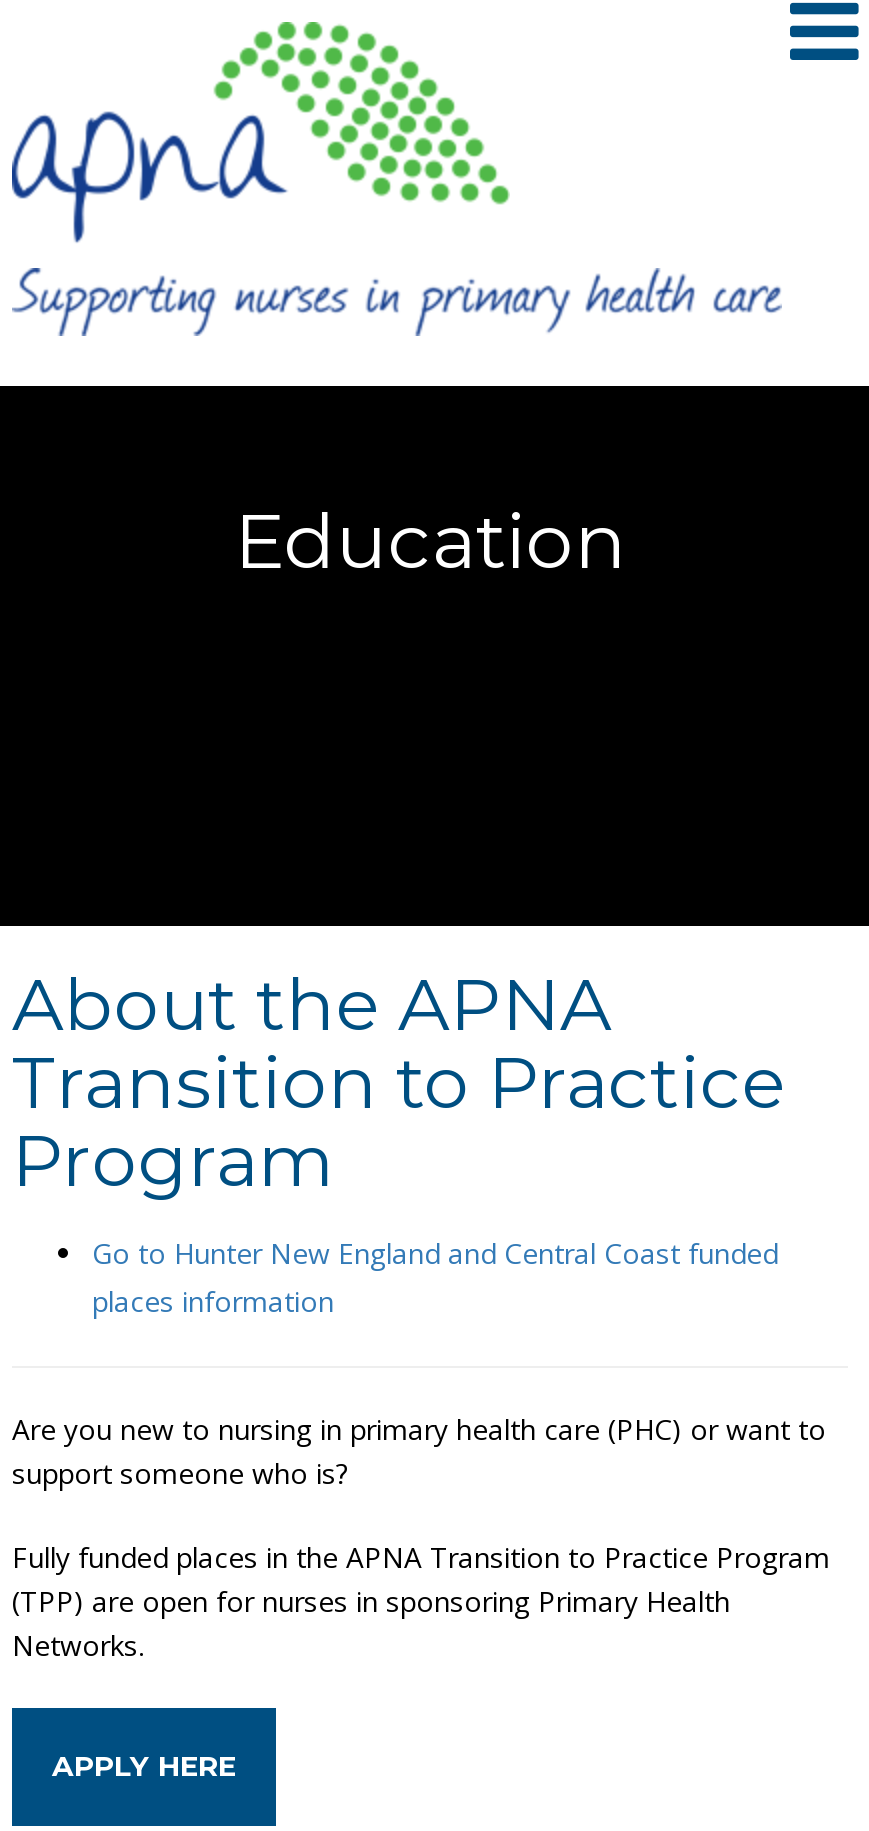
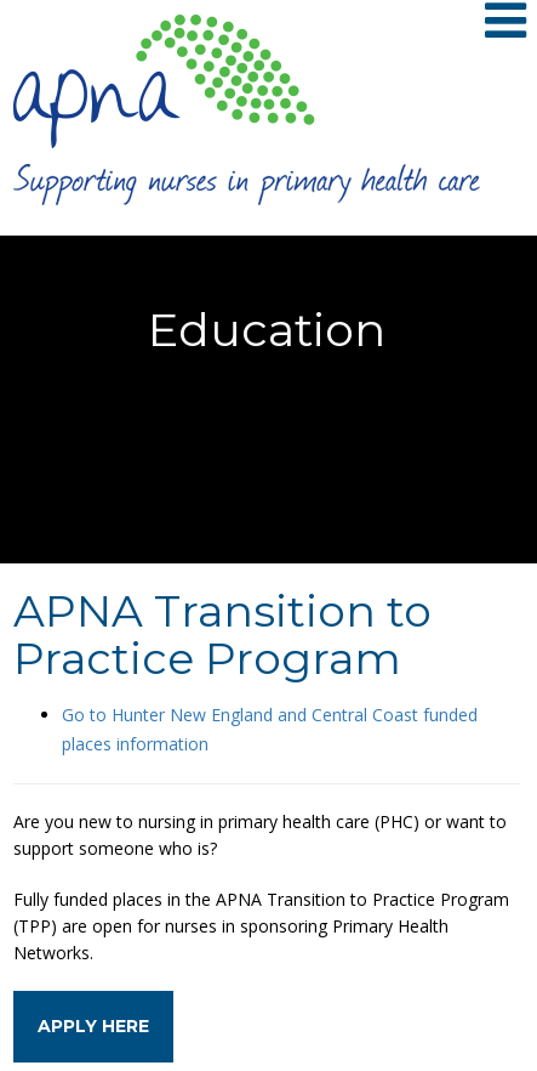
- About the APNA
- Transition to Practice
- Program
+ APNA Transition to
+ Practice Program
